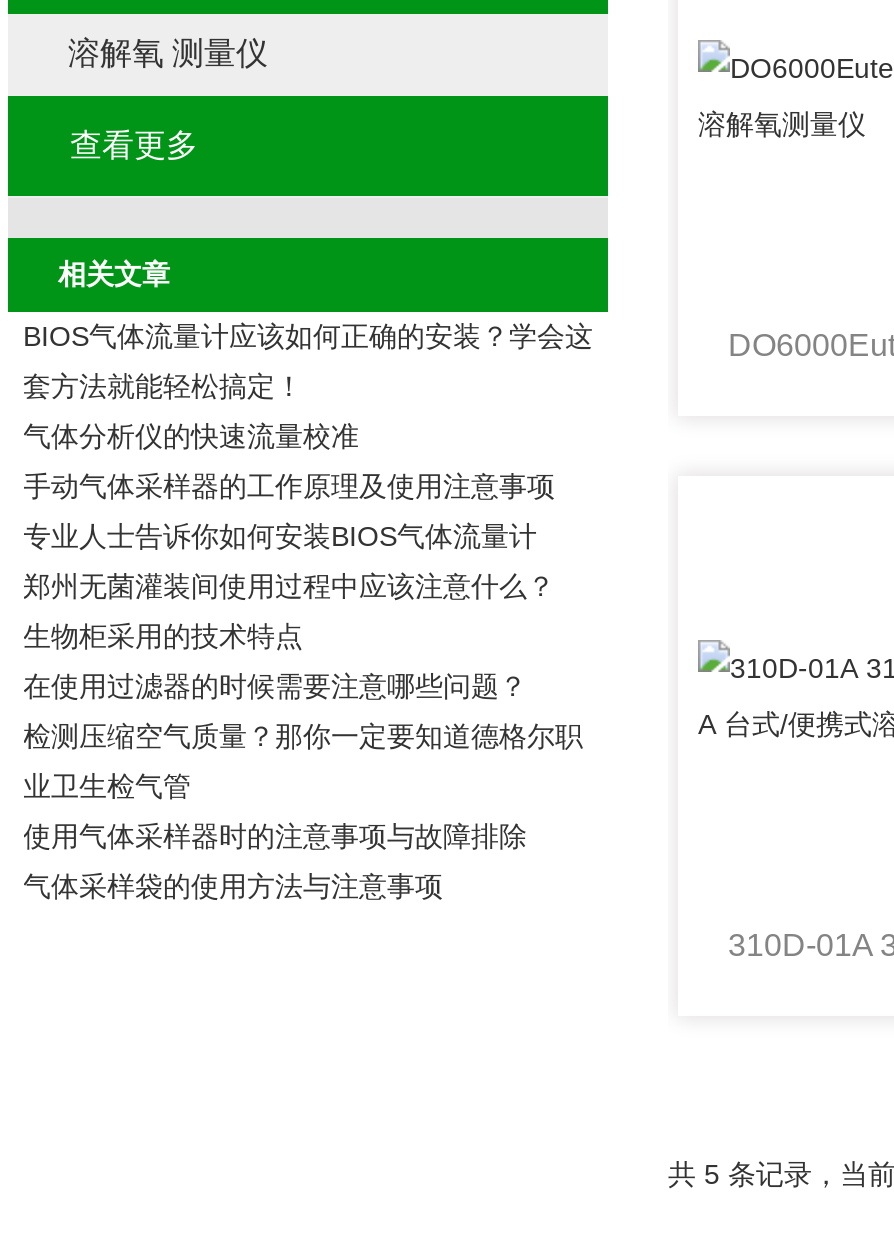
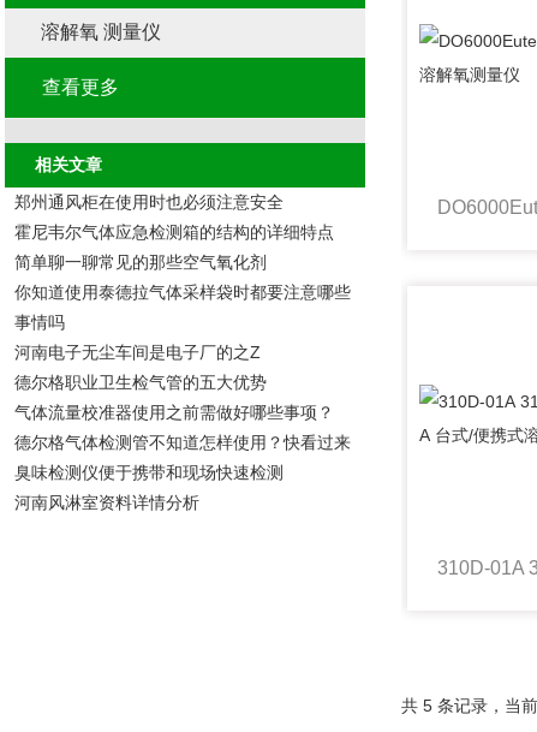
- BIOS气体流量计应该如何正确的安装？学会这
- 套方法就能轻松搞定！
- 气体分析仪的快速流量校准
- 手动气体采样器的工作原理及使用注意事项
- 专业人士告诉你如何安装BIOS气体流量计
- 郑州无菌灌装间使用过程中应该注意什么？
- 生物柜采用的技术特点
- 在使用过滤器的时候需要注意哪些问题？
- 检测压缩空气质量？那你一定要知道德格尔职
- 业卫生检气管
- 使用气体采样器时的注意事项与故障排除
- 气体采样袋的使用方法与注意事项
+ 郑州通风柜在使用时也必须注意安全
+ 霍尼韦尔气体应急检测箱的结构的详细特点
+ 简单聊一聊常见的那些空气氧化剂
+ 你知道使用泰德拉气体采样袋时都要注意哪些
+ 事情吗
+ 河南电子无尘车间是电子厂的之Z
+ 德尔格职业卫生检气管的五大优势
+ 气体流量校准器使用之前需做好哪些事项？
+ 德尔格气体检测管不知道怎样使用？快看过来
+ 臭味检测仪便于携带和现场快速检测
+ 河南风淋室资料详情分析
